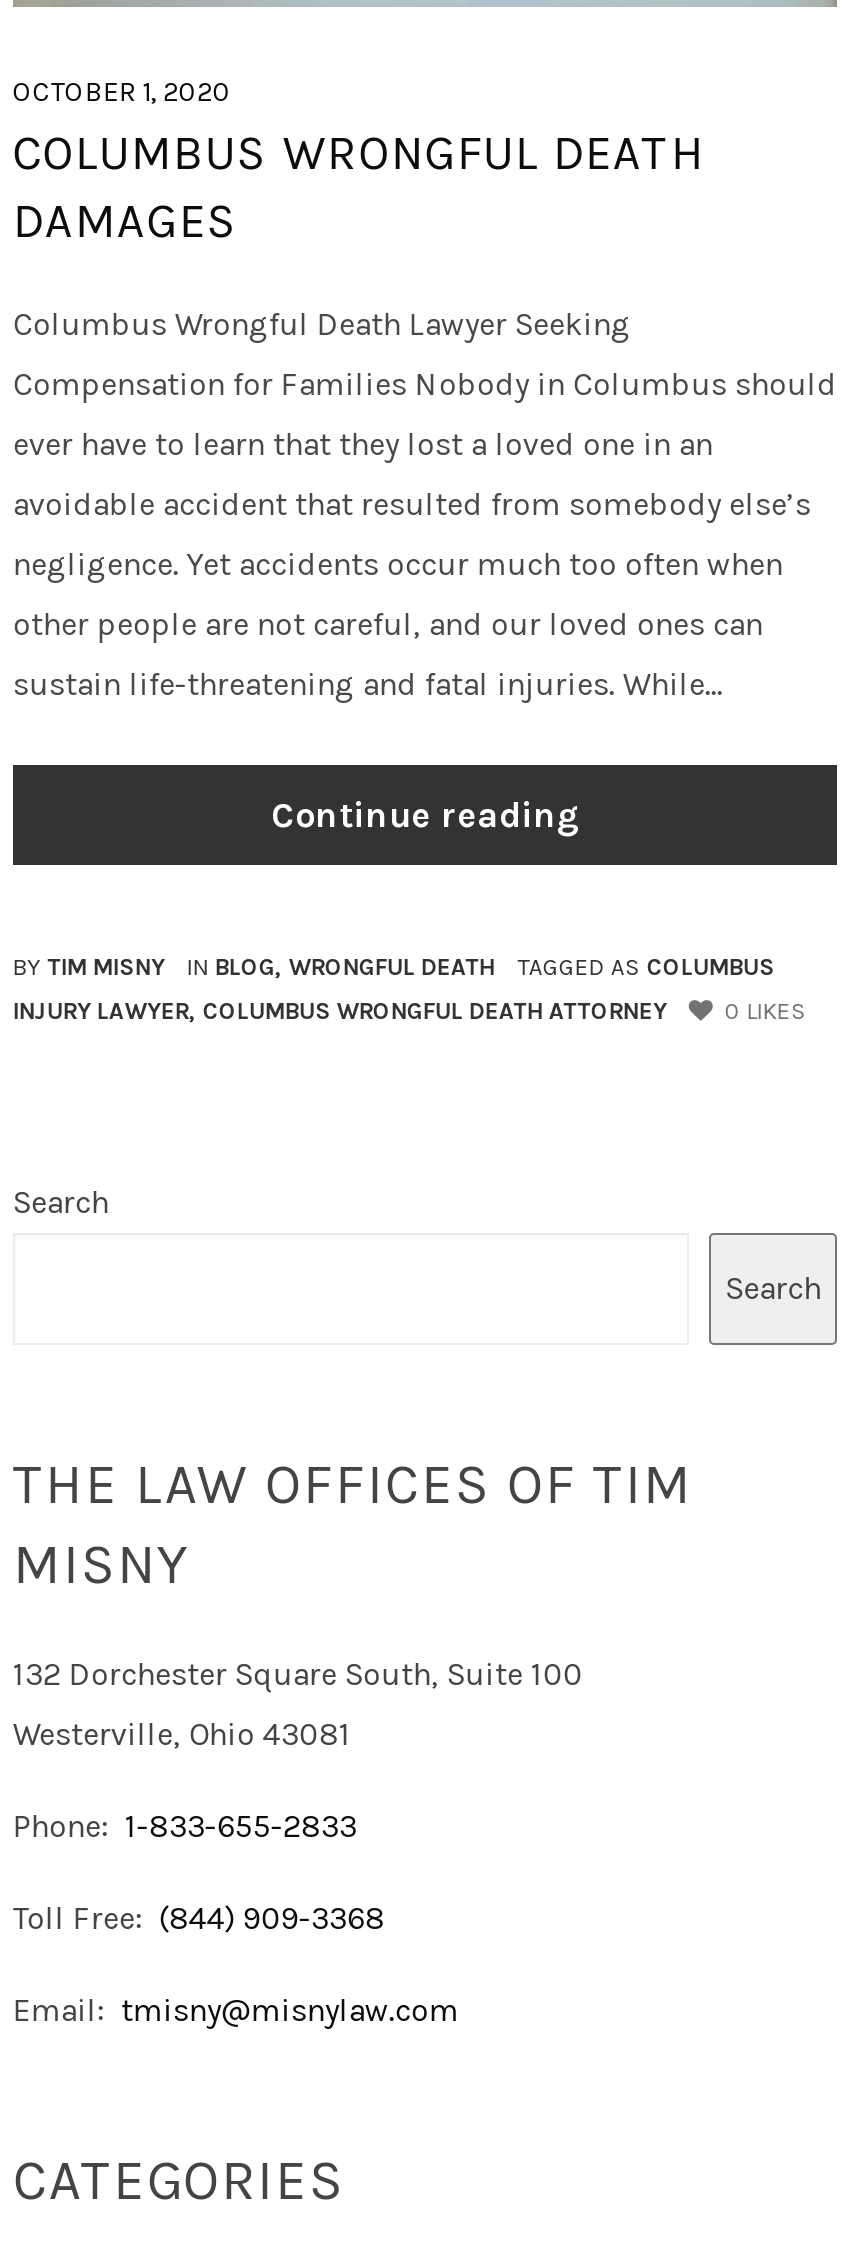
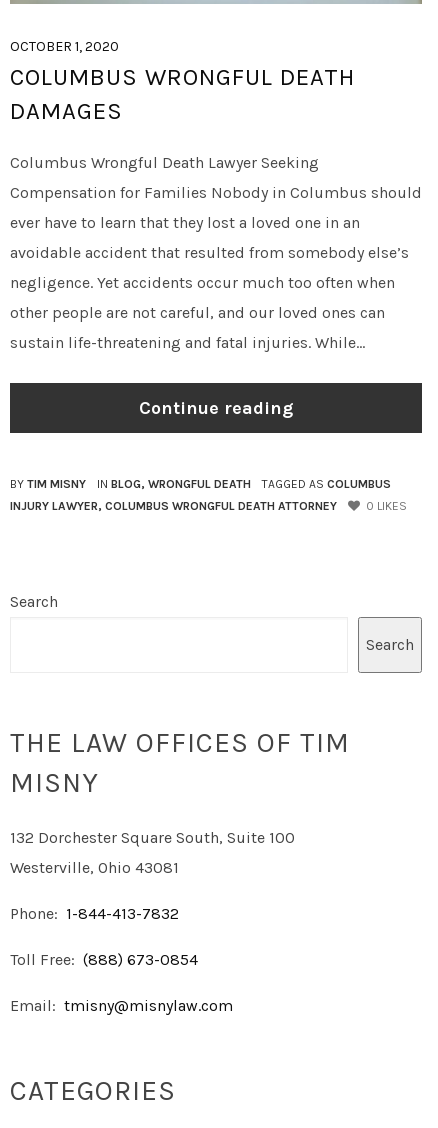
- Phone: 1-833-655-2833
+ Phone: 1-844-413-7832

- Toll Free: (844) 909-3368
+ Toll Free: (888) 673-0854
